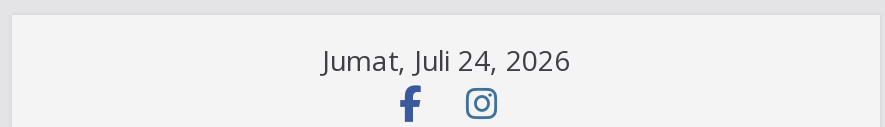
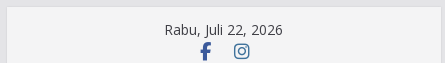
- Jumat, Juli 24, 2026
+ Rabu, Juli 22, 2026
